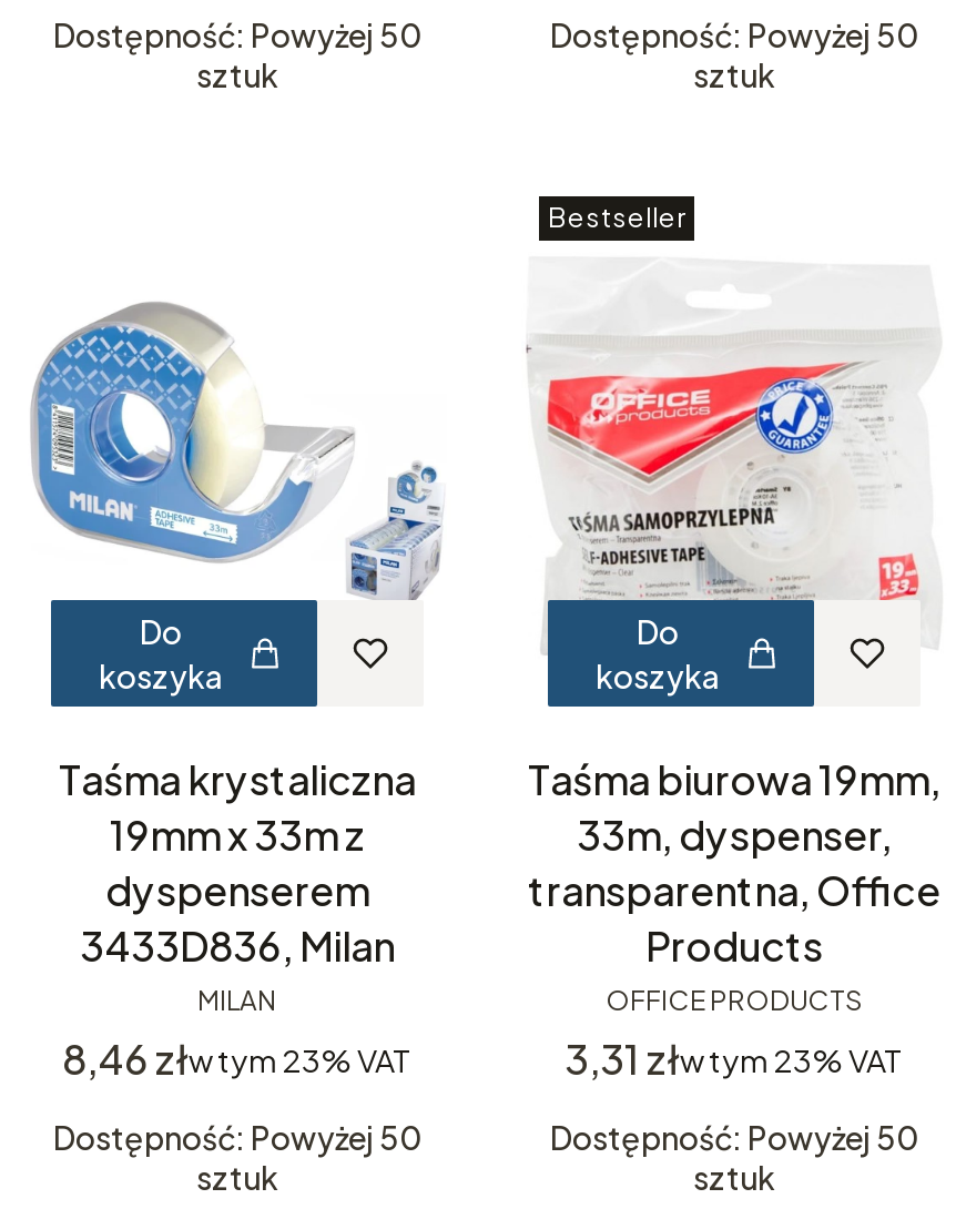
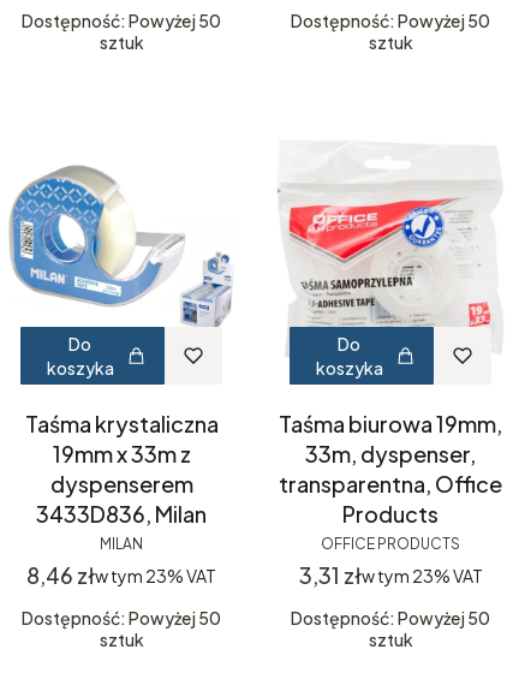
- Bestseller
